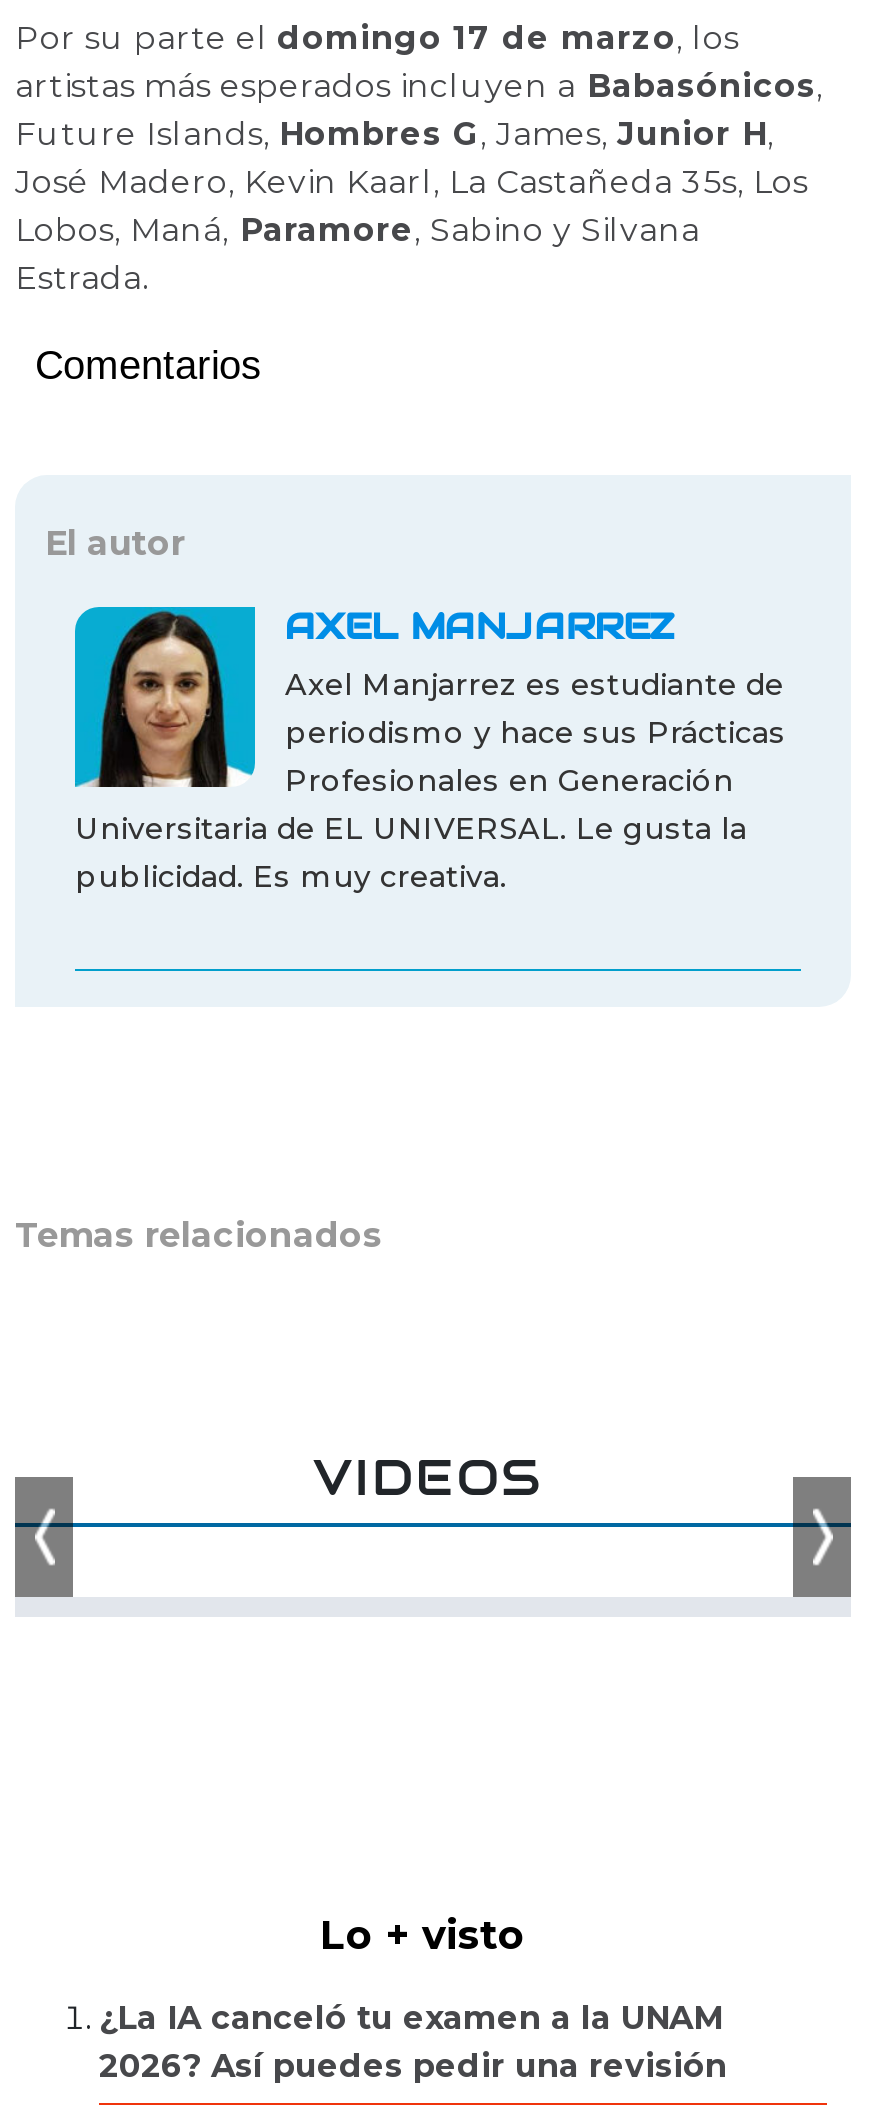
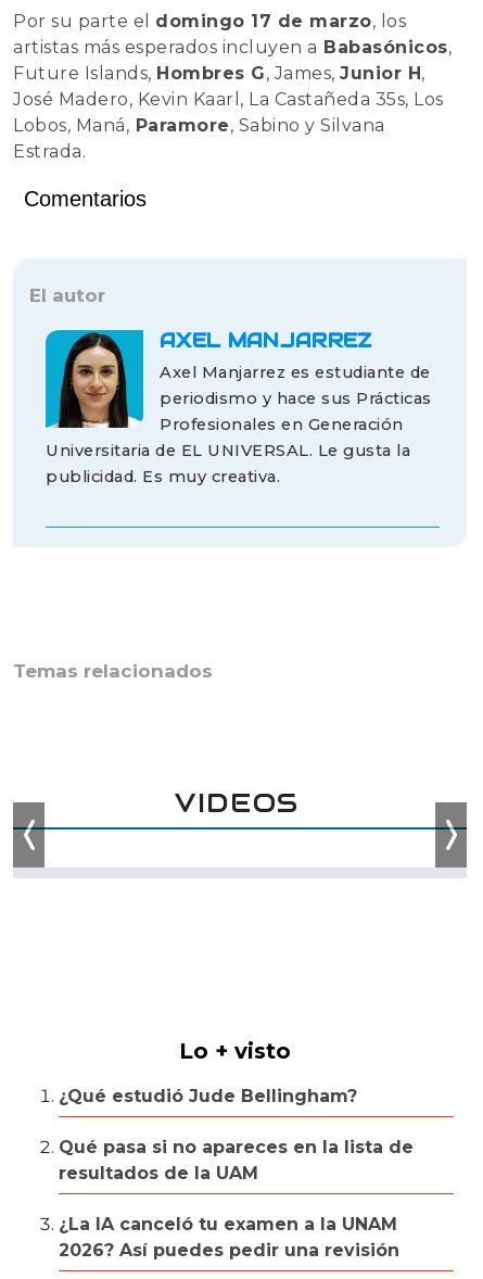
+ ¿Qué estudió Jude Bellingham?
+ Qué pasa si no apareces en la lista de
+ resultados de la UAM
